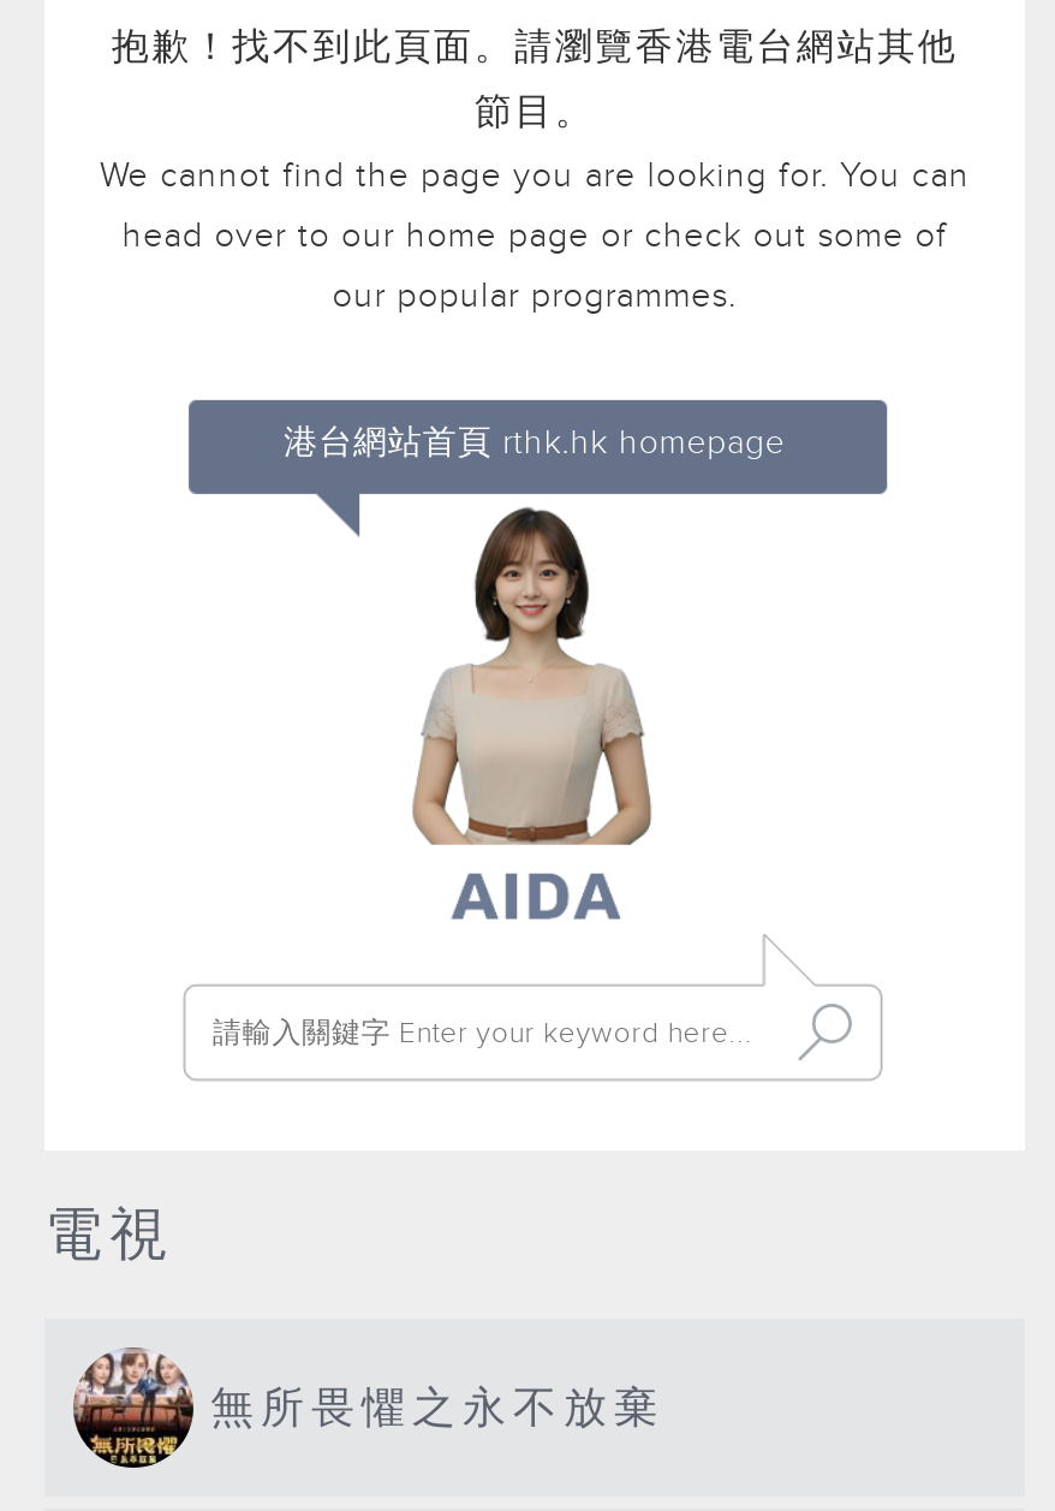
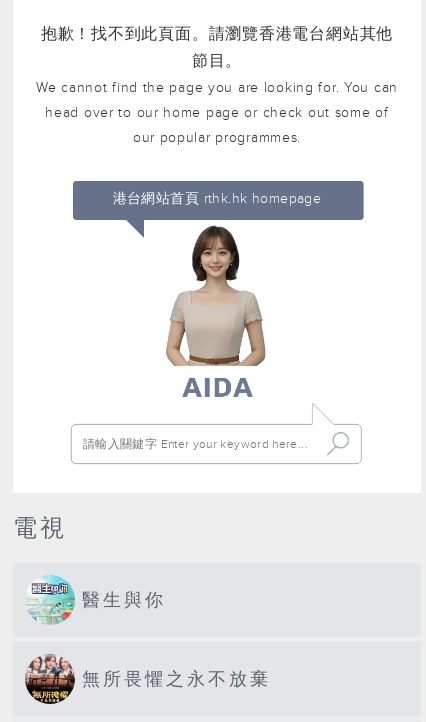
+ [image]
+ 醫生與你
